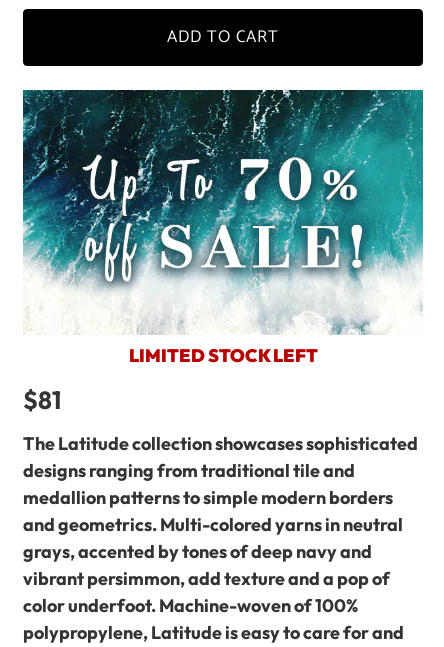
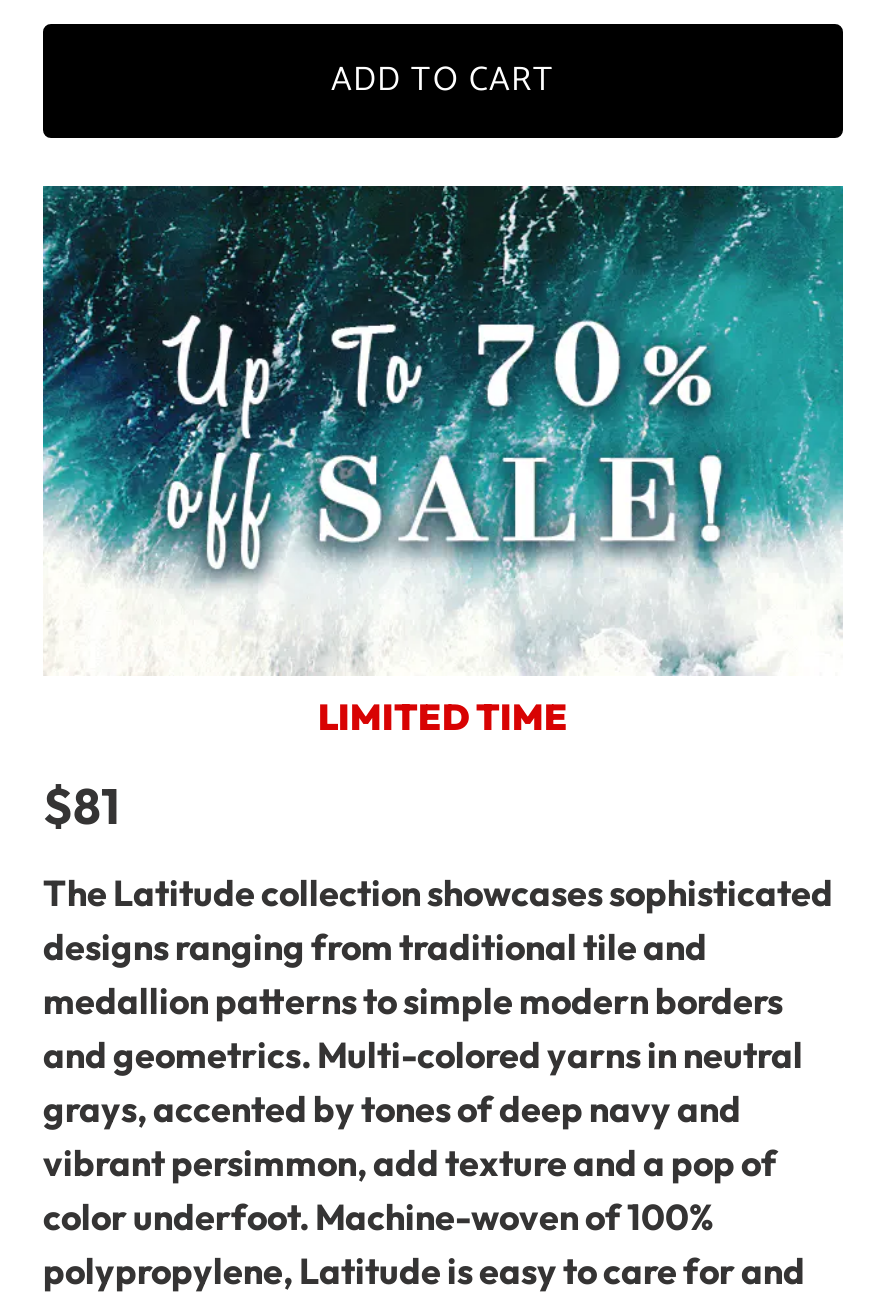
- LIMITED STOCK LEFT
+ LIMITED TIME
